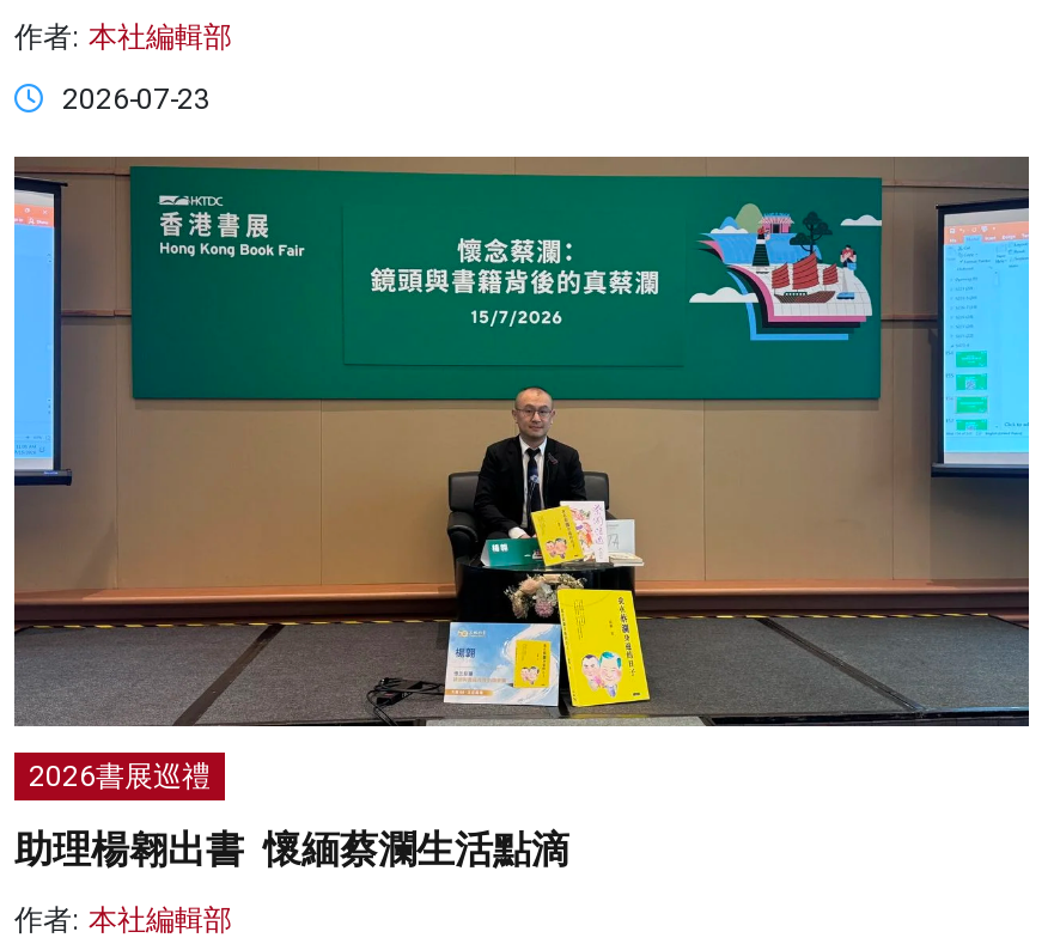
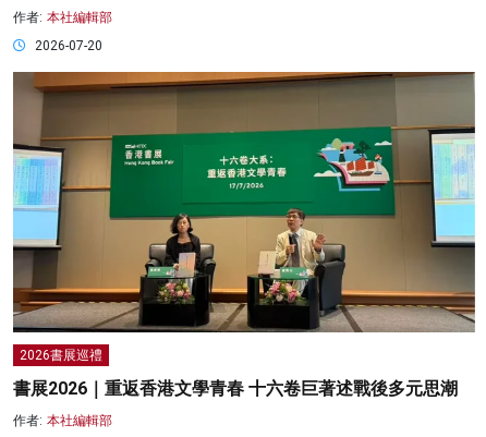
- 2026-07-23
+ 2026-07-20

- [image]
+ [image]

- 助理楊翱出書 懷緬蔡瀾生活點滴
+ 書展2026｜重返香港文學青春 十六卷巨著述戰後多元思潮
